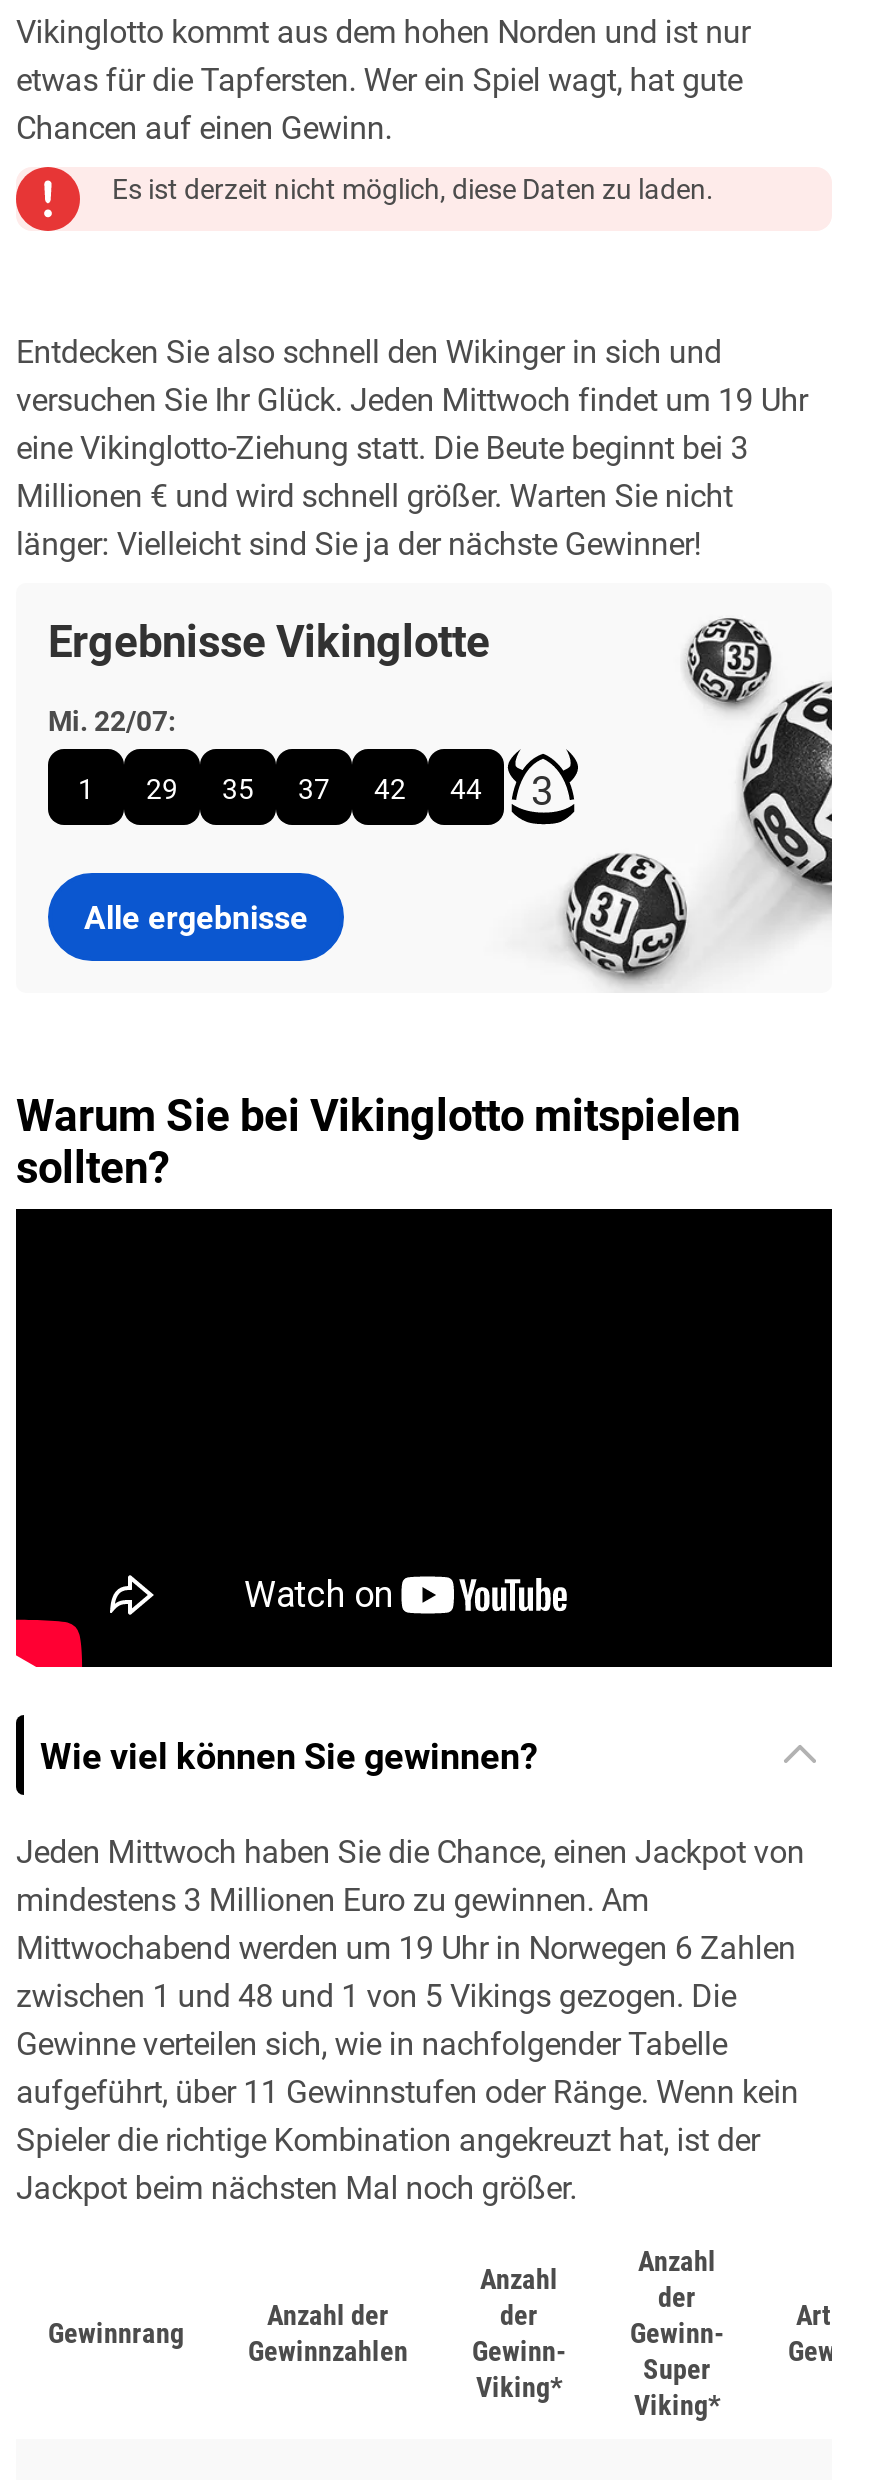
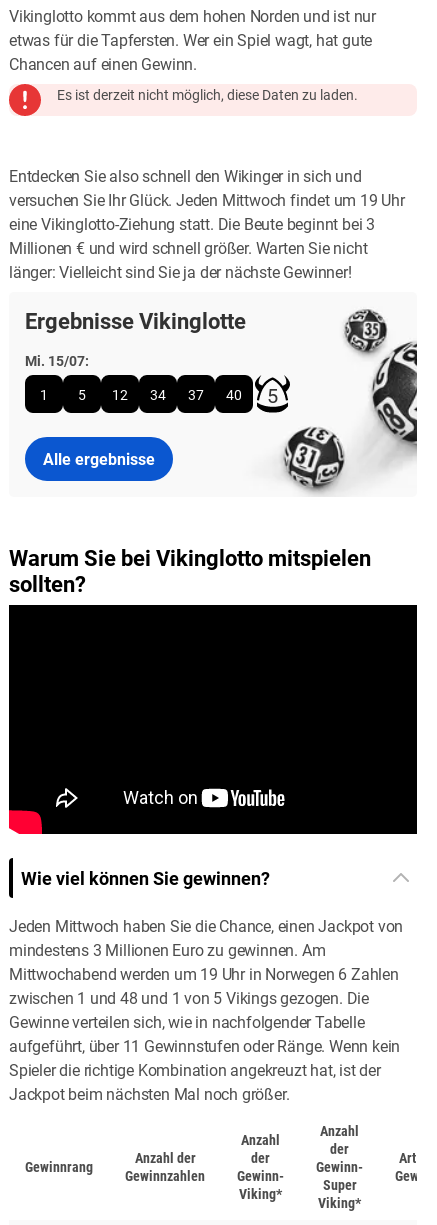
- Mi. 22/07:
+ Mi. 15/07:

- 29
- 35
+ 5
+ 12
+ 34

- 42
- 44
- 3
+ 40
+ 5
